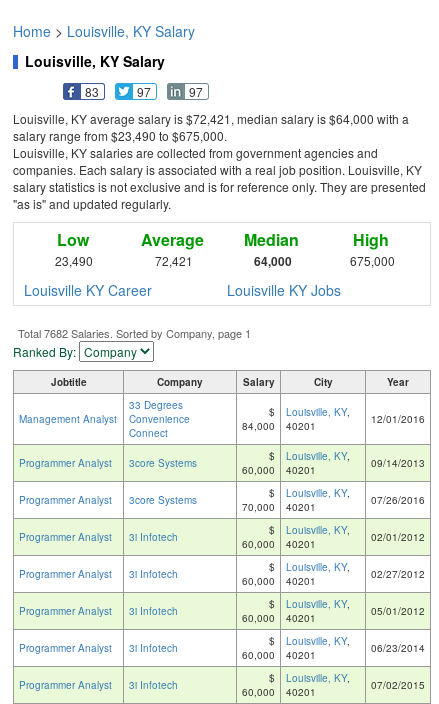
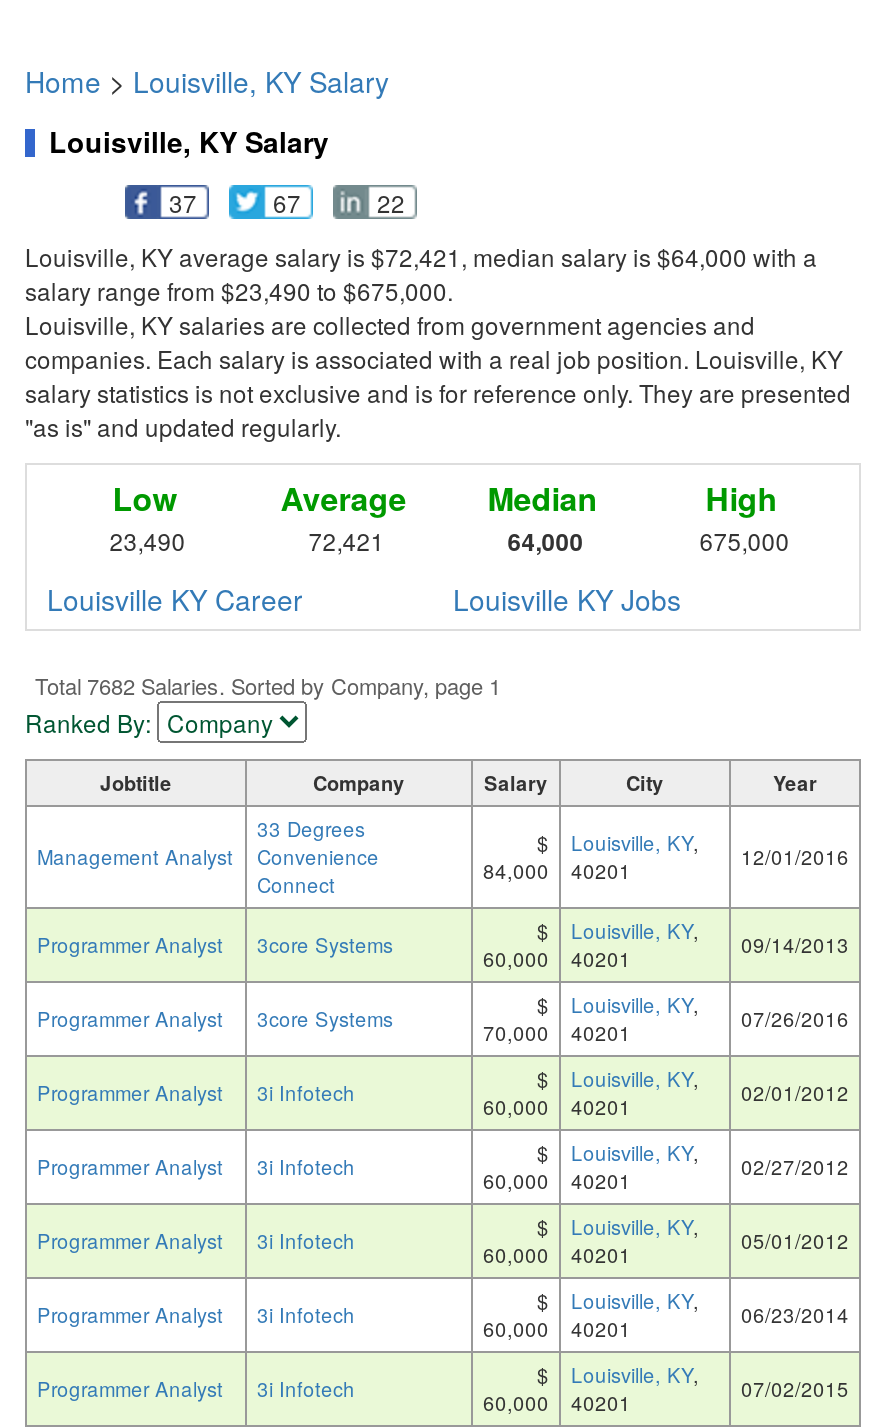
- 83
+ 37

- 97
+ 67

- 97
+ 22
